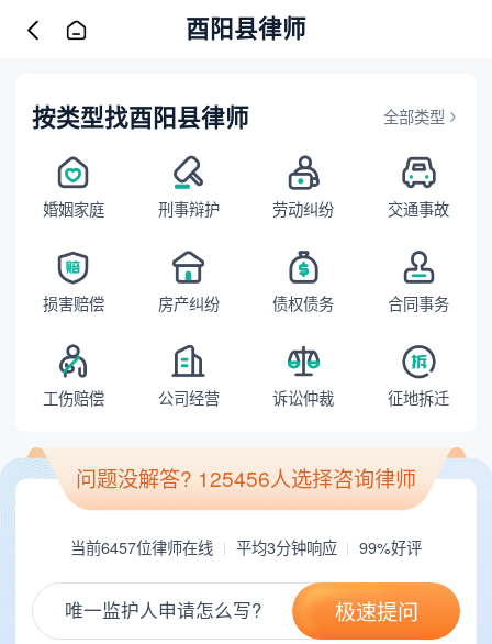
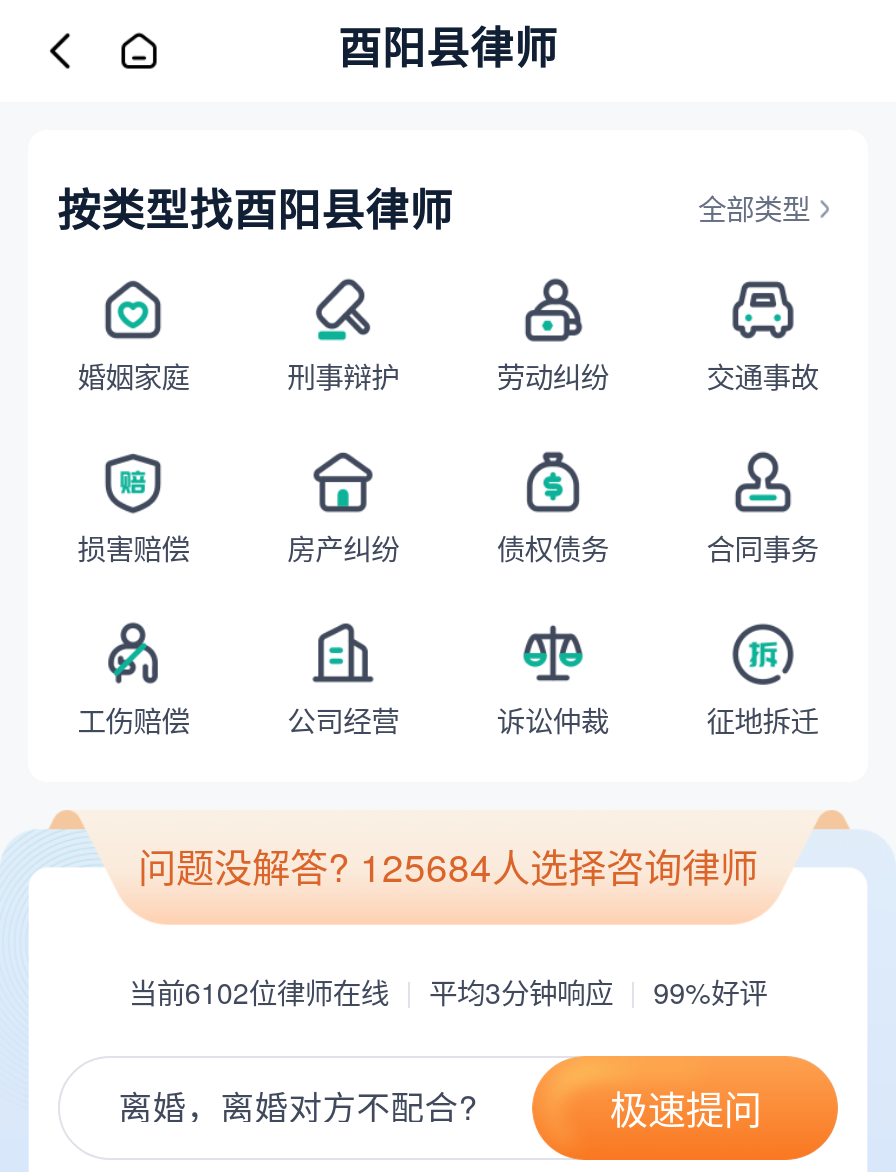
- 问题没解答? 125456人选择咨询律师
+ 问题没解答? 125684人选择咨询律师

- 当前6457位律师在线
+ 当前6102位律师在线

- 唯一监护人申请怎么写?
+ 离婚，离婚对方不配合?
